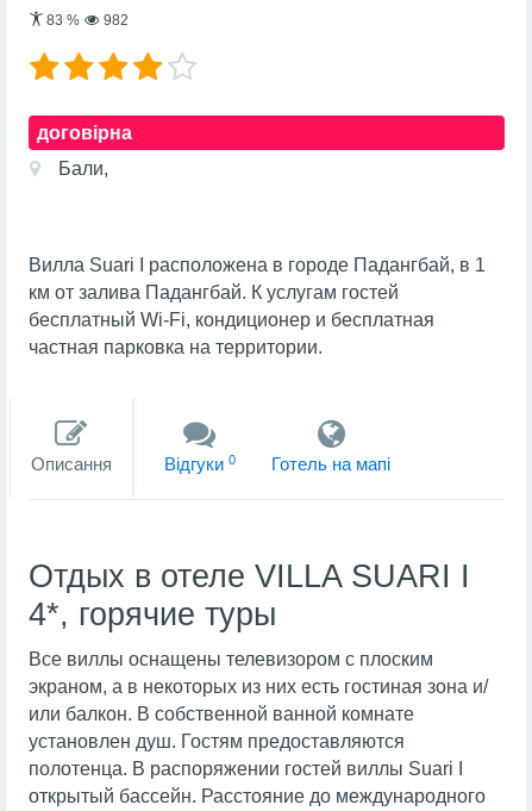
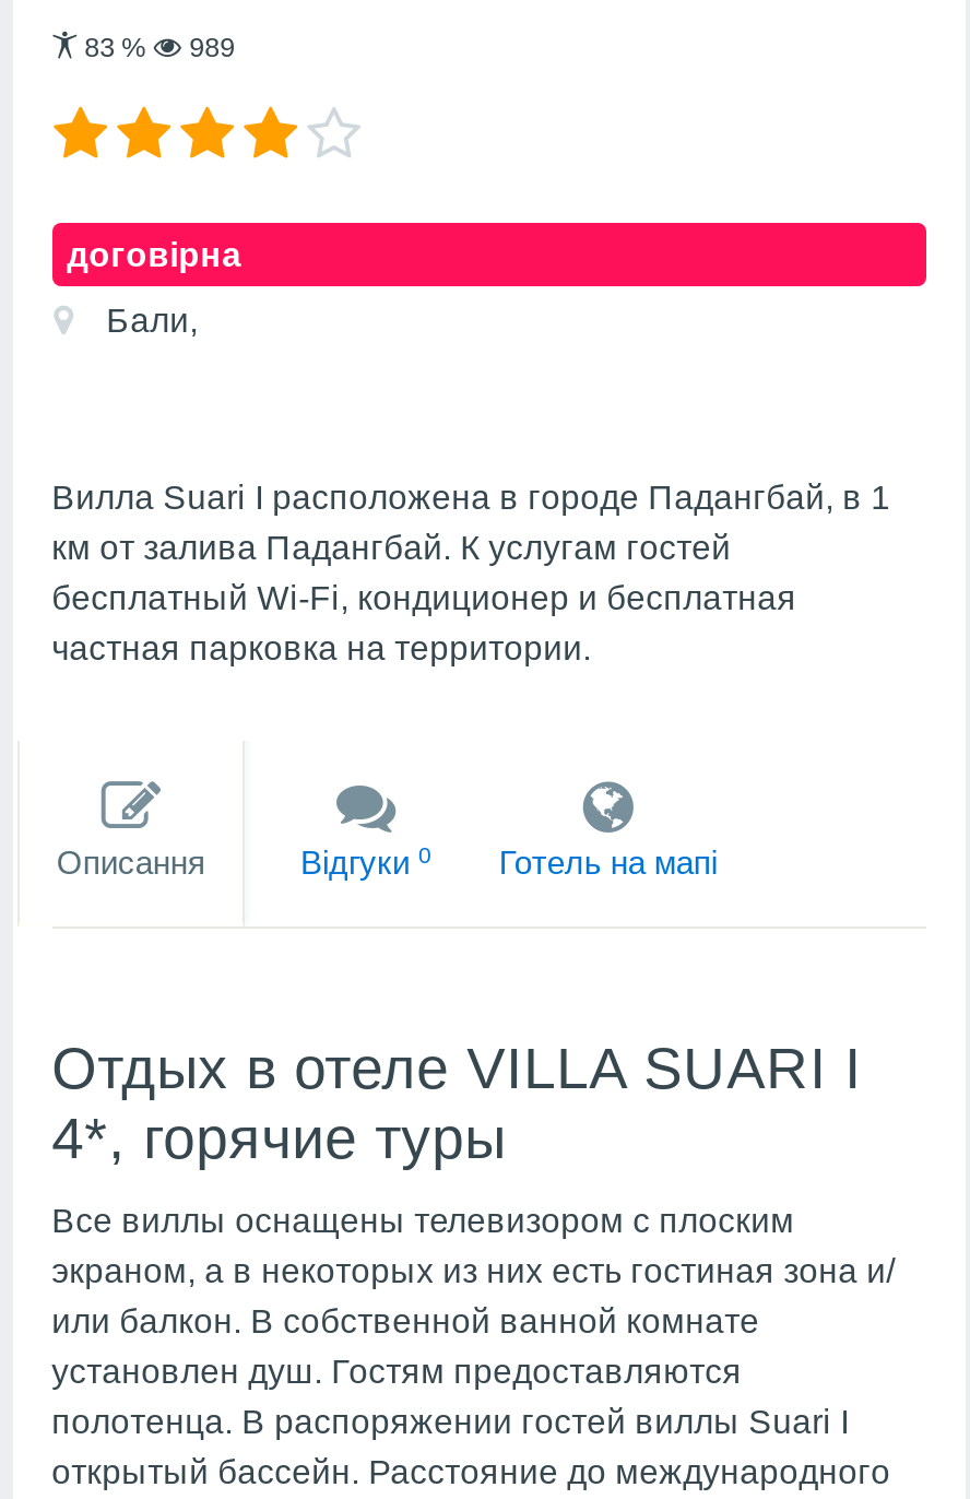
- 83% 982
+ 83% 989
